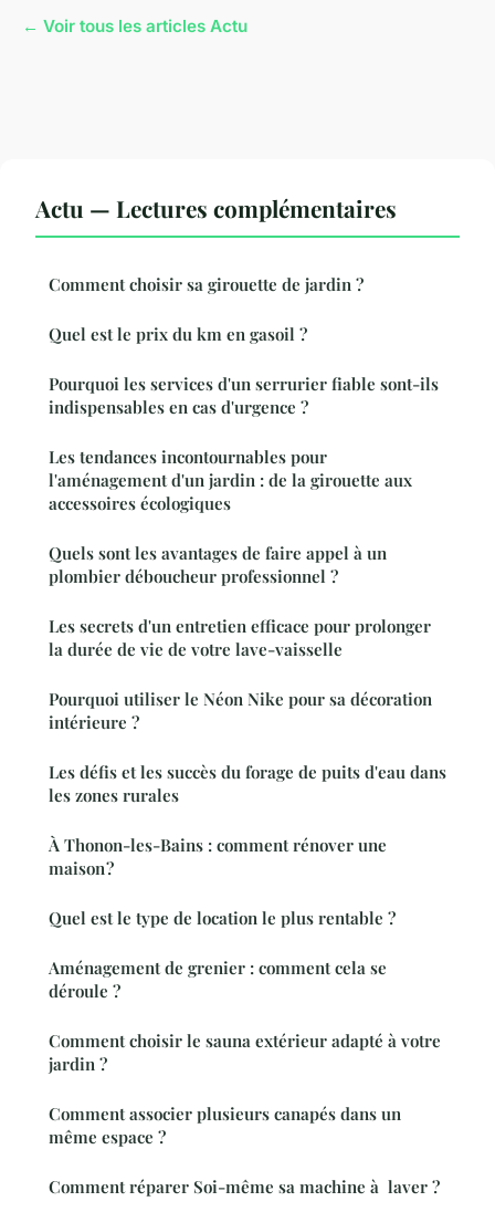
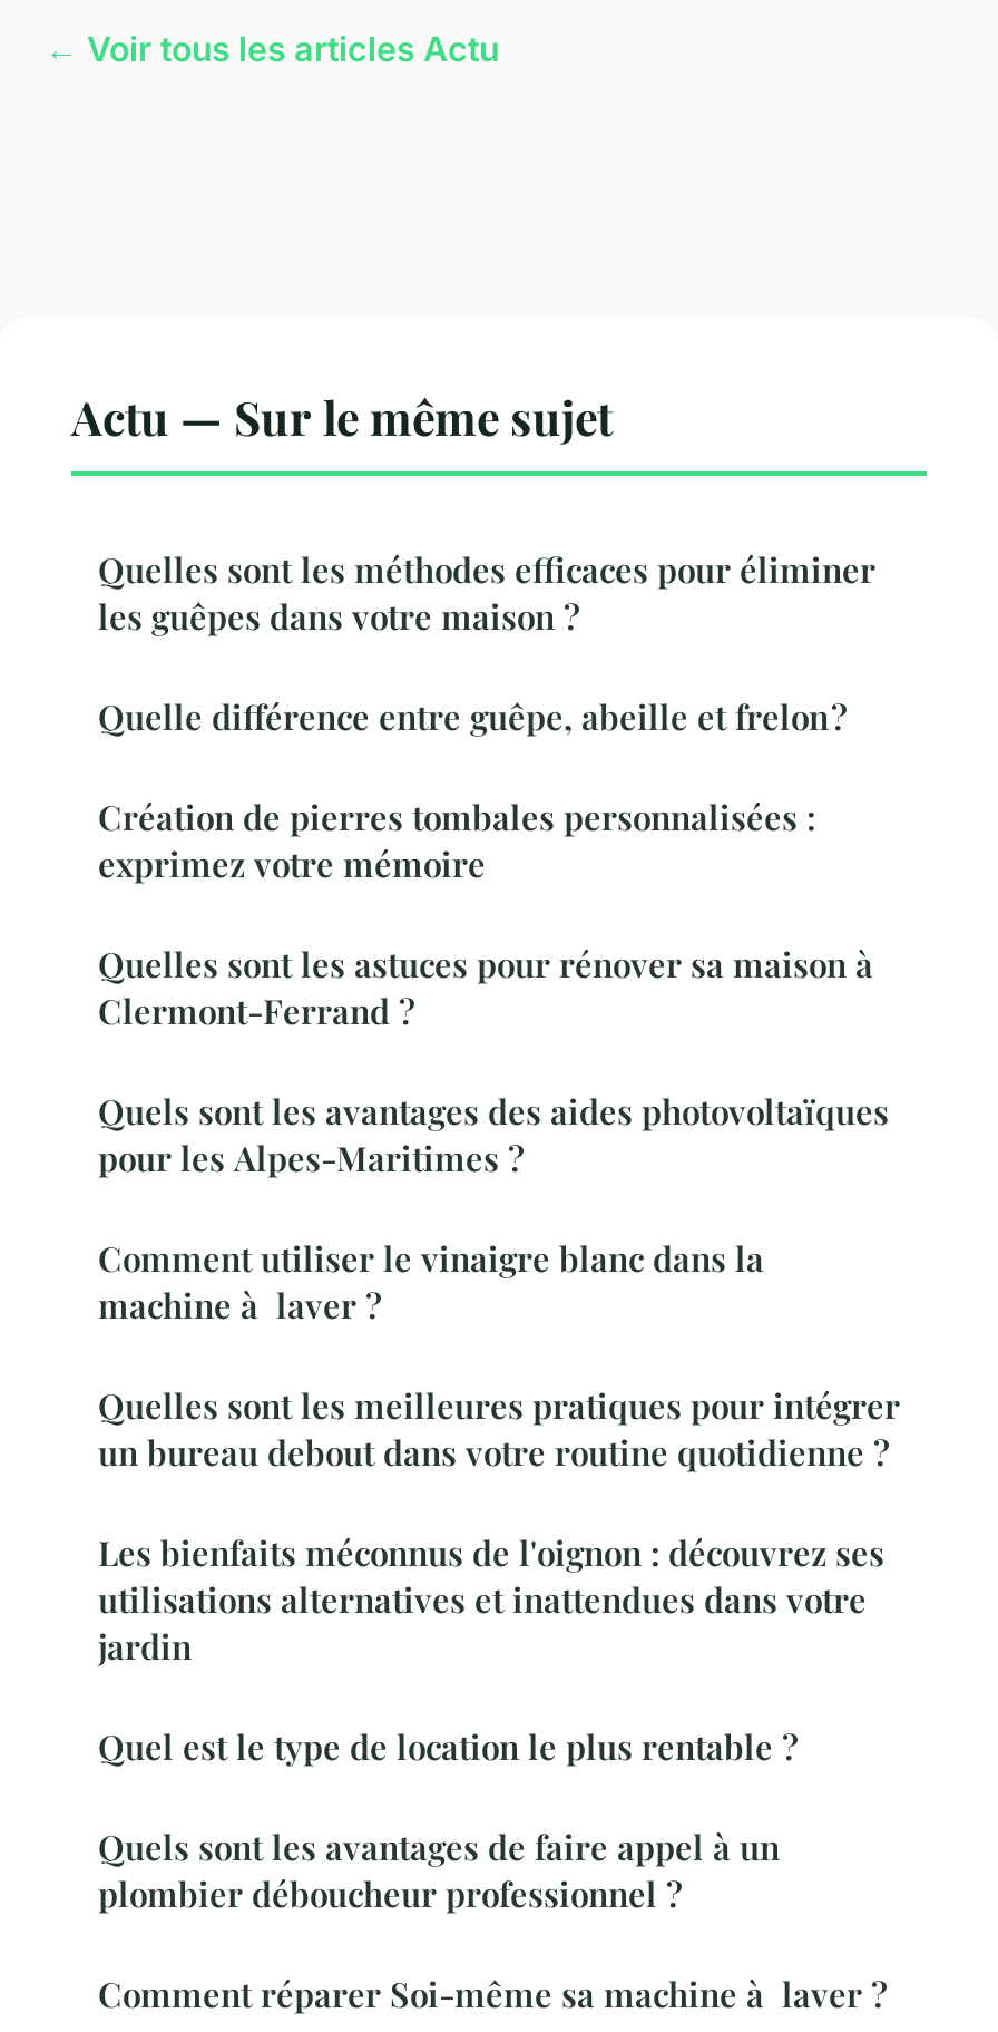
- Actu — Lectures complémentaires
- Comment choisir sa girouette de jardin ?
- Quel est le prix du km en gasoil ?
- Pourquoi les services d'un serrurier fiable sont-ils
- indispensables en cas d'urgence ?
- Les tendances incontournables pour
- l'aménagement d'un jardin : de la girouette aux
- accessoires écologiques
+ Actu — Sur le même sujet
+ Quelles sont les méthodes efficaces pour éliminer
+ les guêpes dans votre maison ?
+ Quelle différence entre guêpe, abeille et frelon ?
+ Création de pierres tombales personnalisées :
+ exprimez votre mémoire
+ Quelles sont les astuces pour rénover sa maison à
+ Clermont-Ferrand ?
+ Quels sont les avantages des aides photovoltaïques
+ pour les Alpes-Maritimes ?
+ Comment utiliser le vinaigre blanc dans la
+ machine à laver ?
+ Quelles sont les meilleures pratiques pour intégrer
+ un bureau debout dans votre routine quotidienne ?
+ Les bienfaits méconnus de l'oignon : découvrez ses
+ utilisations alternatives et inattendues dans votre
+ jardin

moved down: Quels sont les avantages de faire appel à un | plombier déboucheur professionnel ?

- Les secrets d'un entretien efficace pour prolonger
- la durée de vie de votre lave-vaisselle
- Pourquoi utiliser le Néon Nike pour sa décoration
- intérieure ?
- Les défis et les succès du forage de puits d'eau dans
- les zones rurales
- À Thonon-les-Bains : comment rénover une
- maison ?
- Aménagement de grenier : comment cela se
- déroule ?
- Comment choisir le sauna extérieur adapté à votre
- jardin ?
- Comment associer plusieurs canapés dans un
- même espace ?

moved up: Quel est le type de location le plus rentable ?
